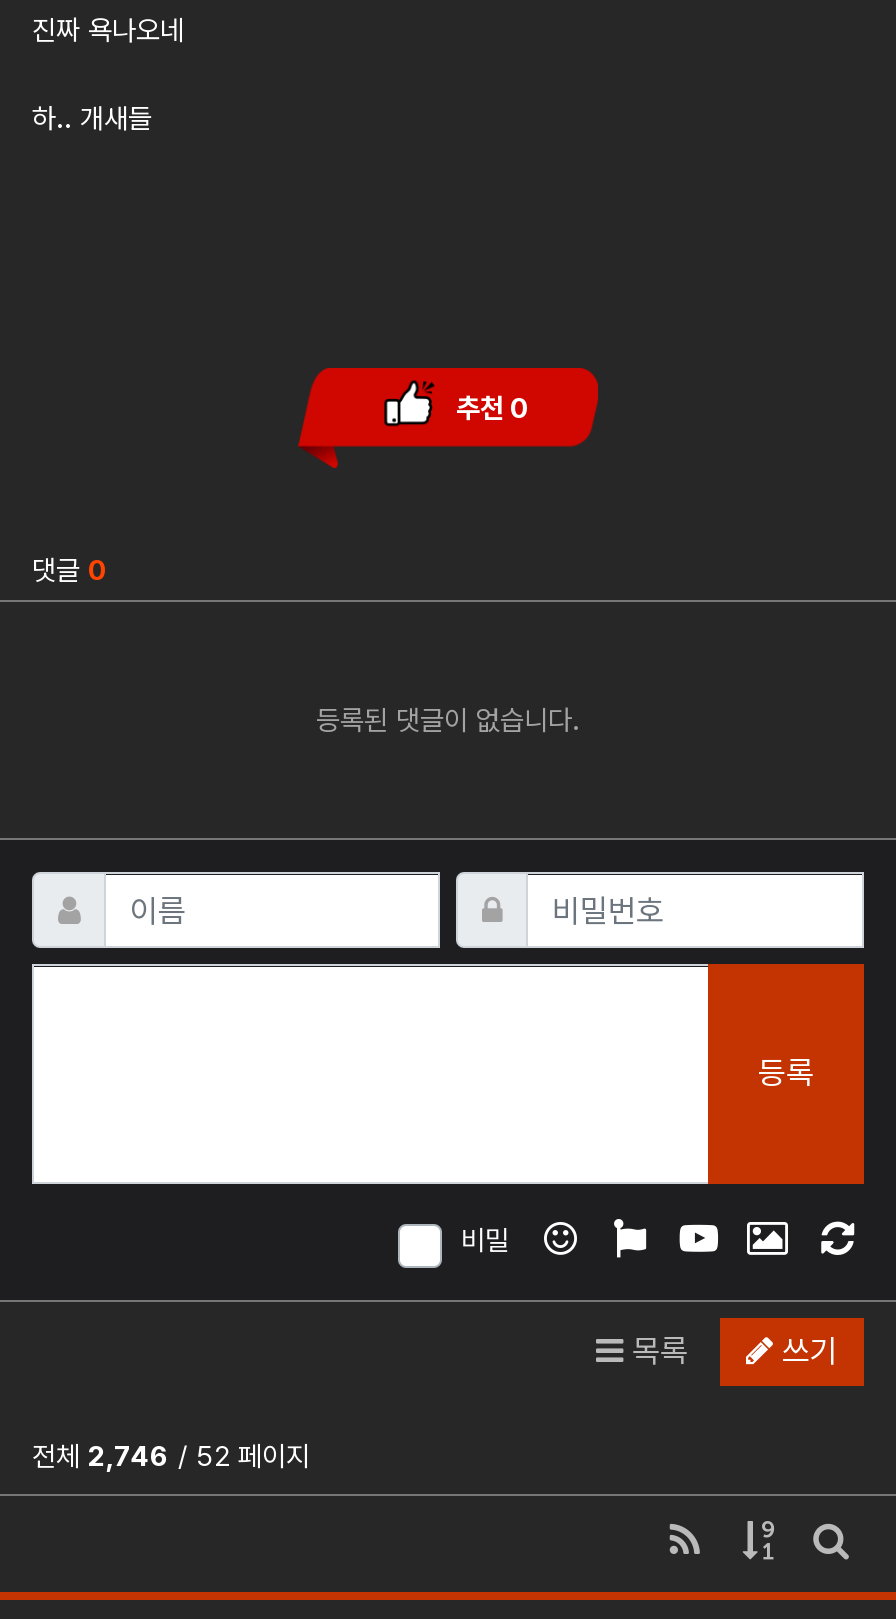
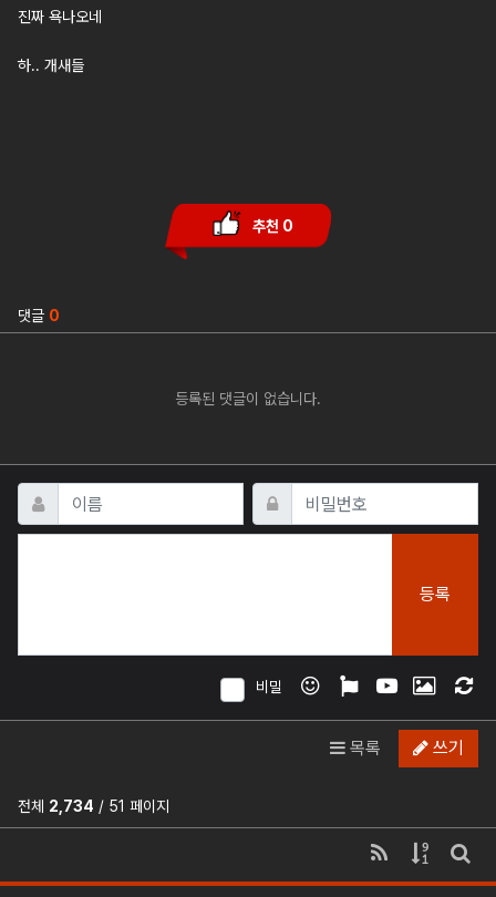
- 전체 2,746 / 52 페이지
+ 전체 2,734 / 51 페이지
